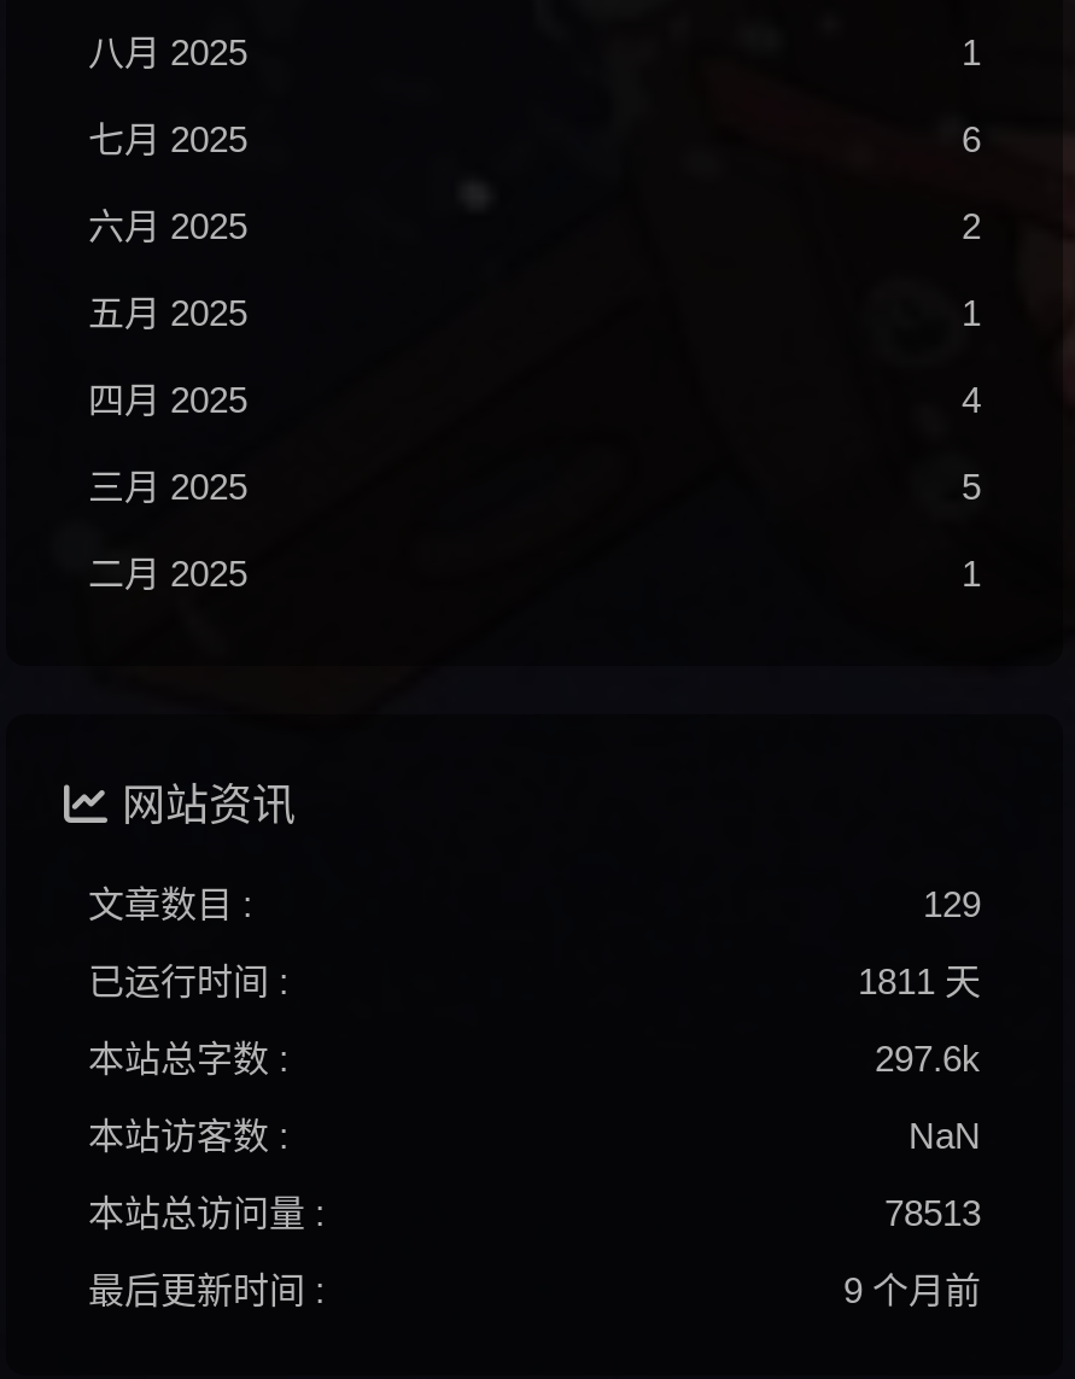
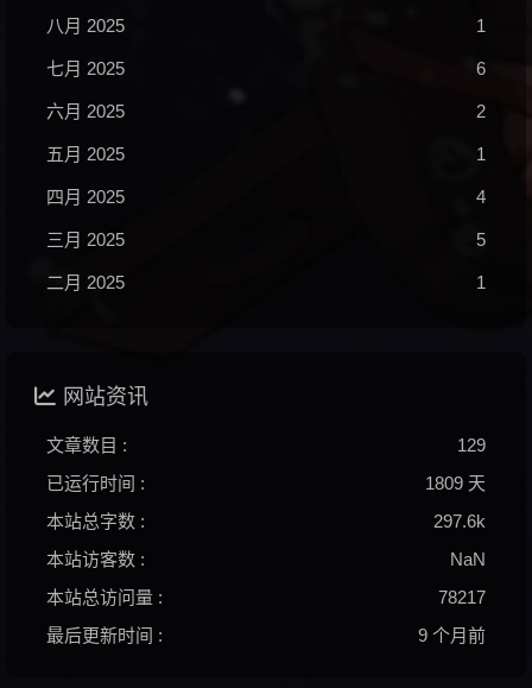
- 1811 天
+ 1809 天

- 78513
+ 78217
